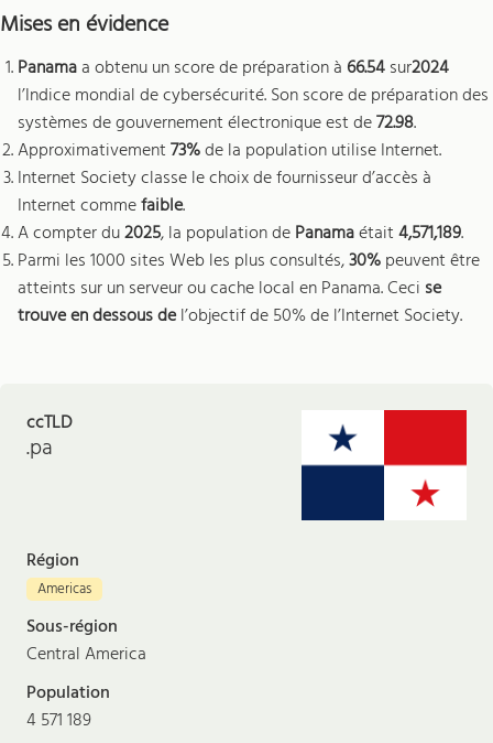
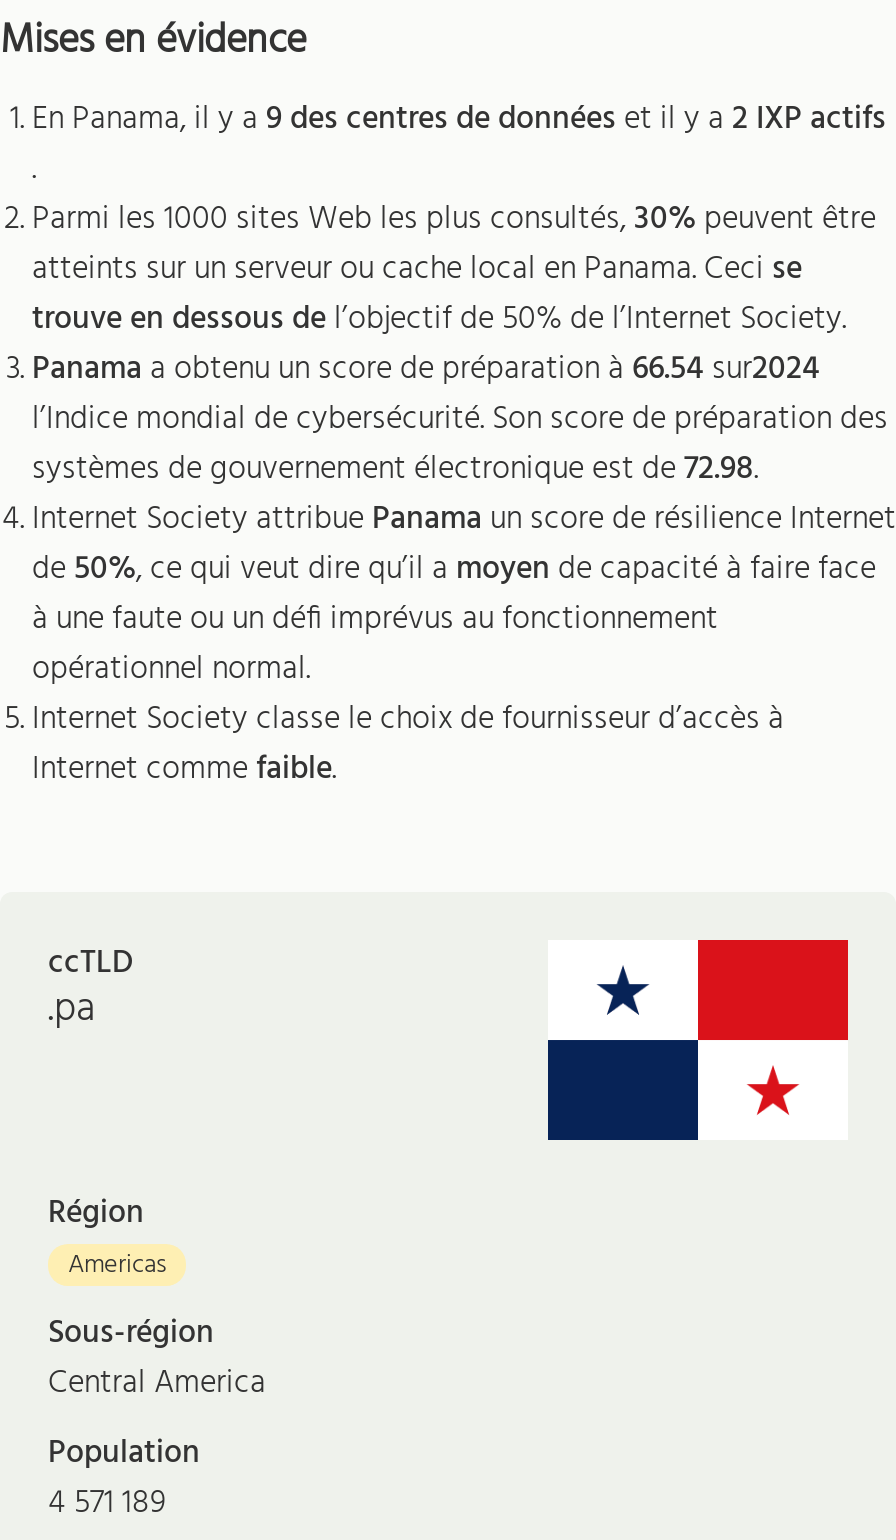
+ En Panama, il y a 9 des centres de données et il y a 2 IXP actifs

moved down: Panama a obtenu un score de préparation à 66.54 sur2024 | l’Indice mondial de cybersécurité. Son score de préparation des | systèmes de gouvernement électronique est de 72.98

- Approximativement 73% de la population utilise Internet.
+ Internet Society attribue Panama un score de résilience Internet
+ de 50%, ce qui veut dire qu’il a moyen de capacité à faire face
+ à une faute ou un défi imprévus au fonctionnement
+ opérationnel normal.

moved down: Internet Society classe le choix de fournisseur d’accès à | Internet comme faible

- A compter du 2025, la population de Panama était 4,571,189

moved up: Parmi les 1000 sites Web les plus consultés, 30% peuvent être | atteints sur un serveur ou cache local en Panama. Ceci se | trouve en dessous de l’objectif de 50% de l’Internet Society.
